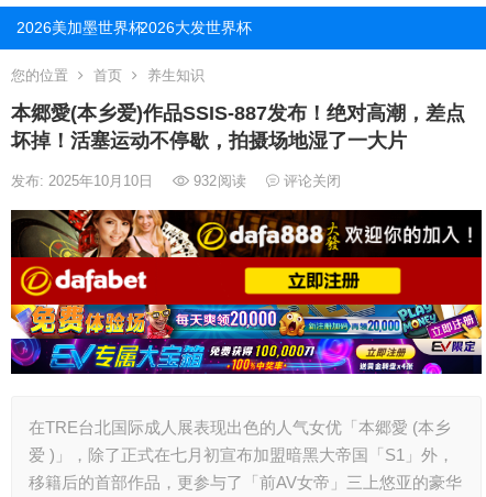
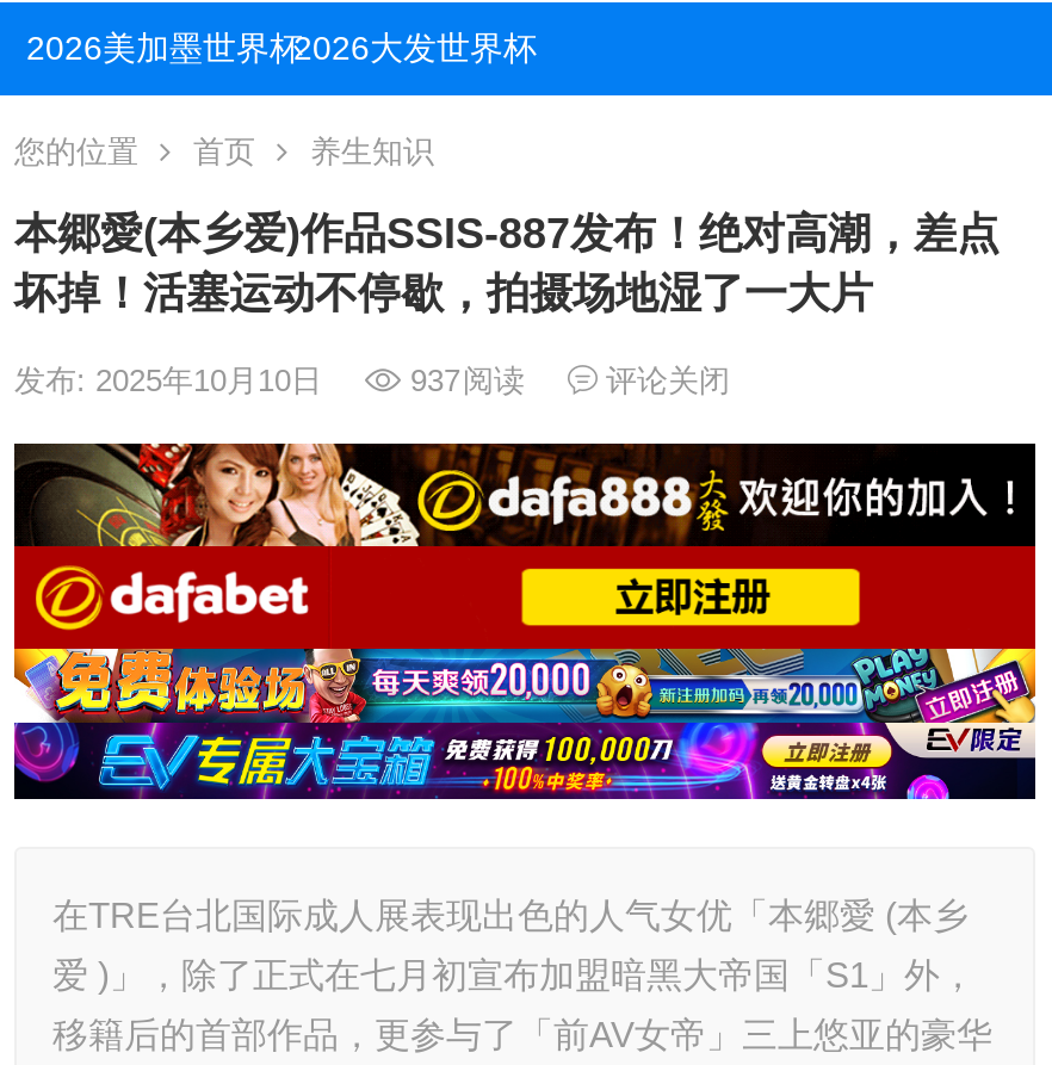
- 发布: 2025年10月10日 932阅读 评论关闭
+ 发布: 2025年10月10日 937阅读 评论关闭
